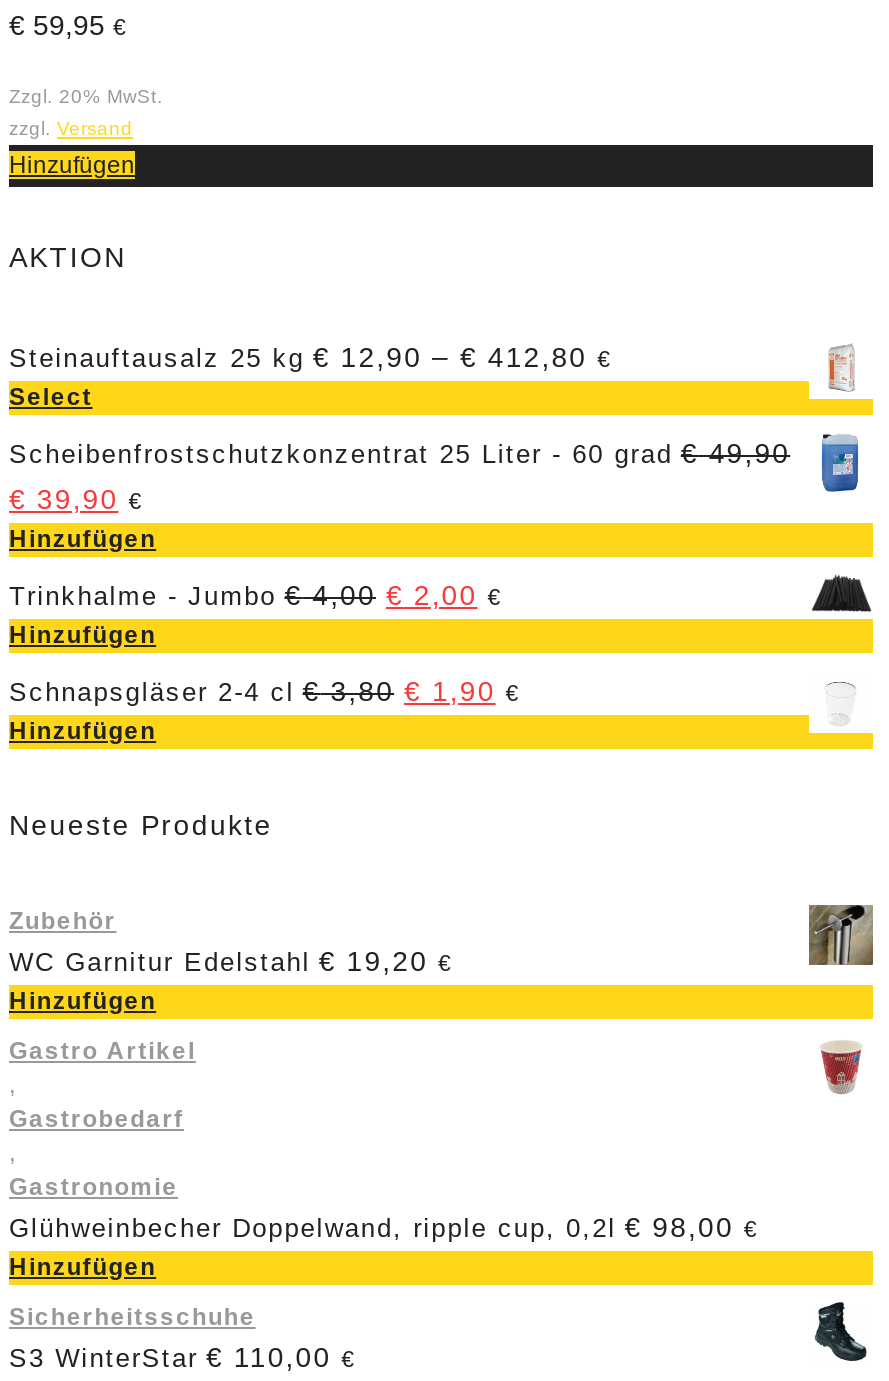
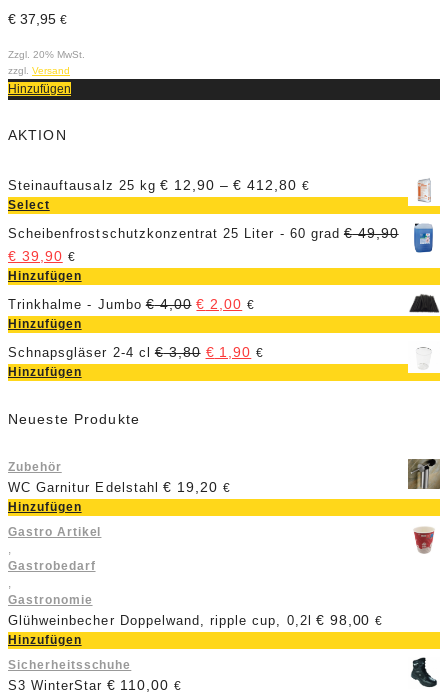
- €59,95 €
+ €37,95 €
